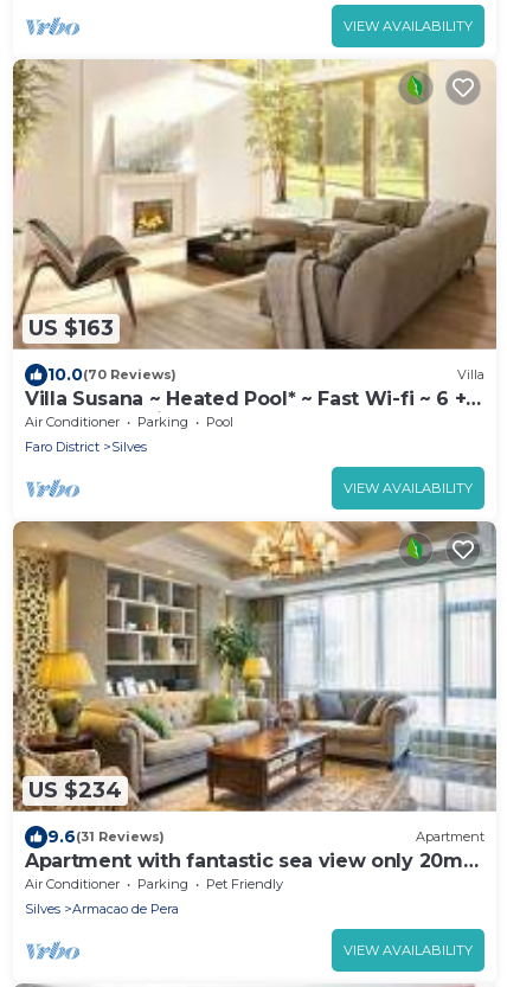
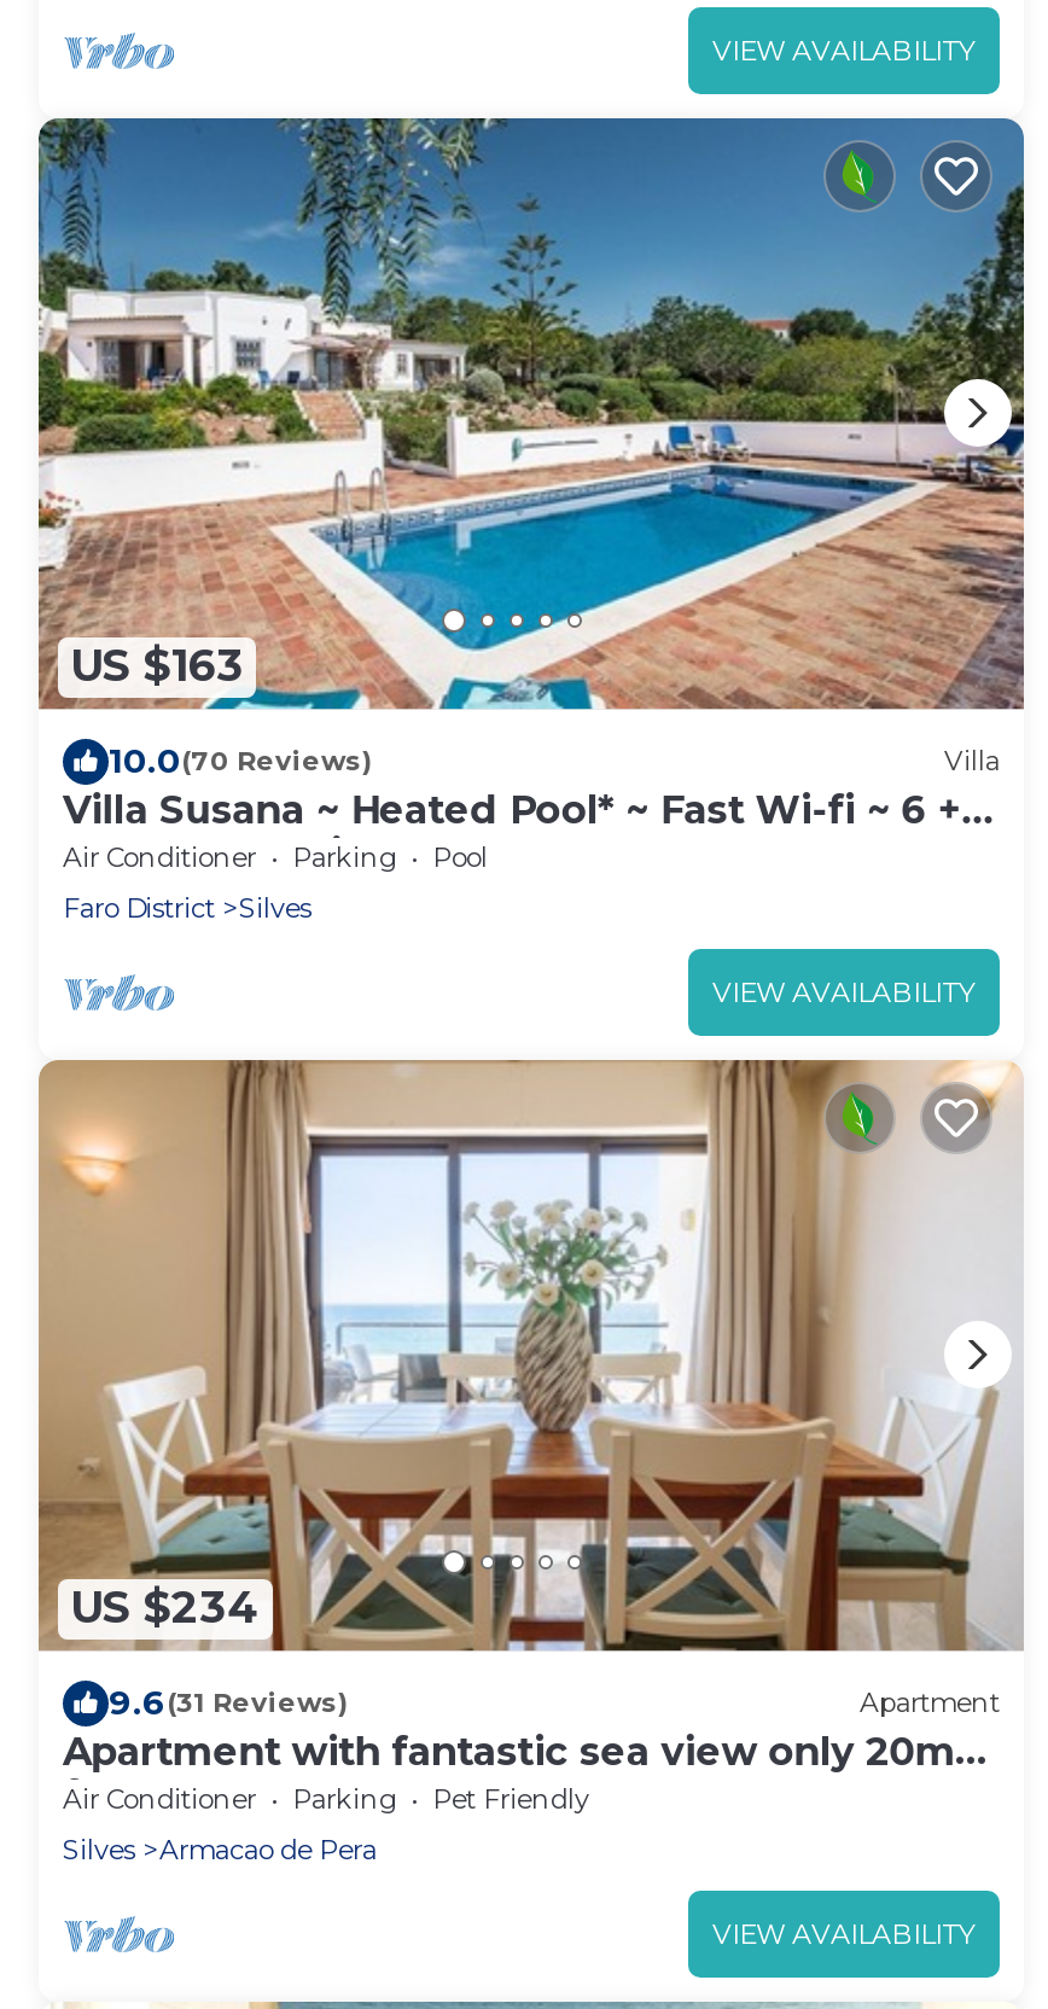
- [image]
+ [image]

- [image]
+ [image]
